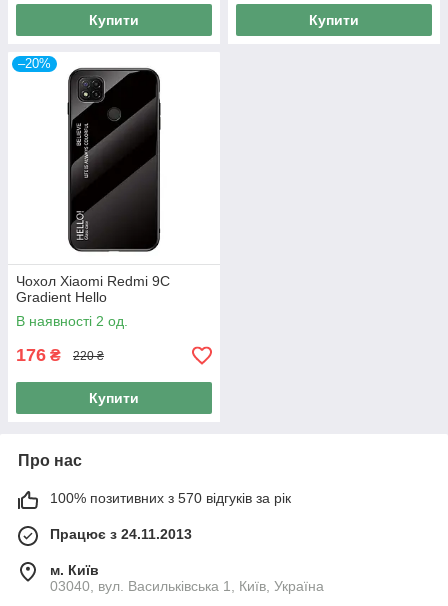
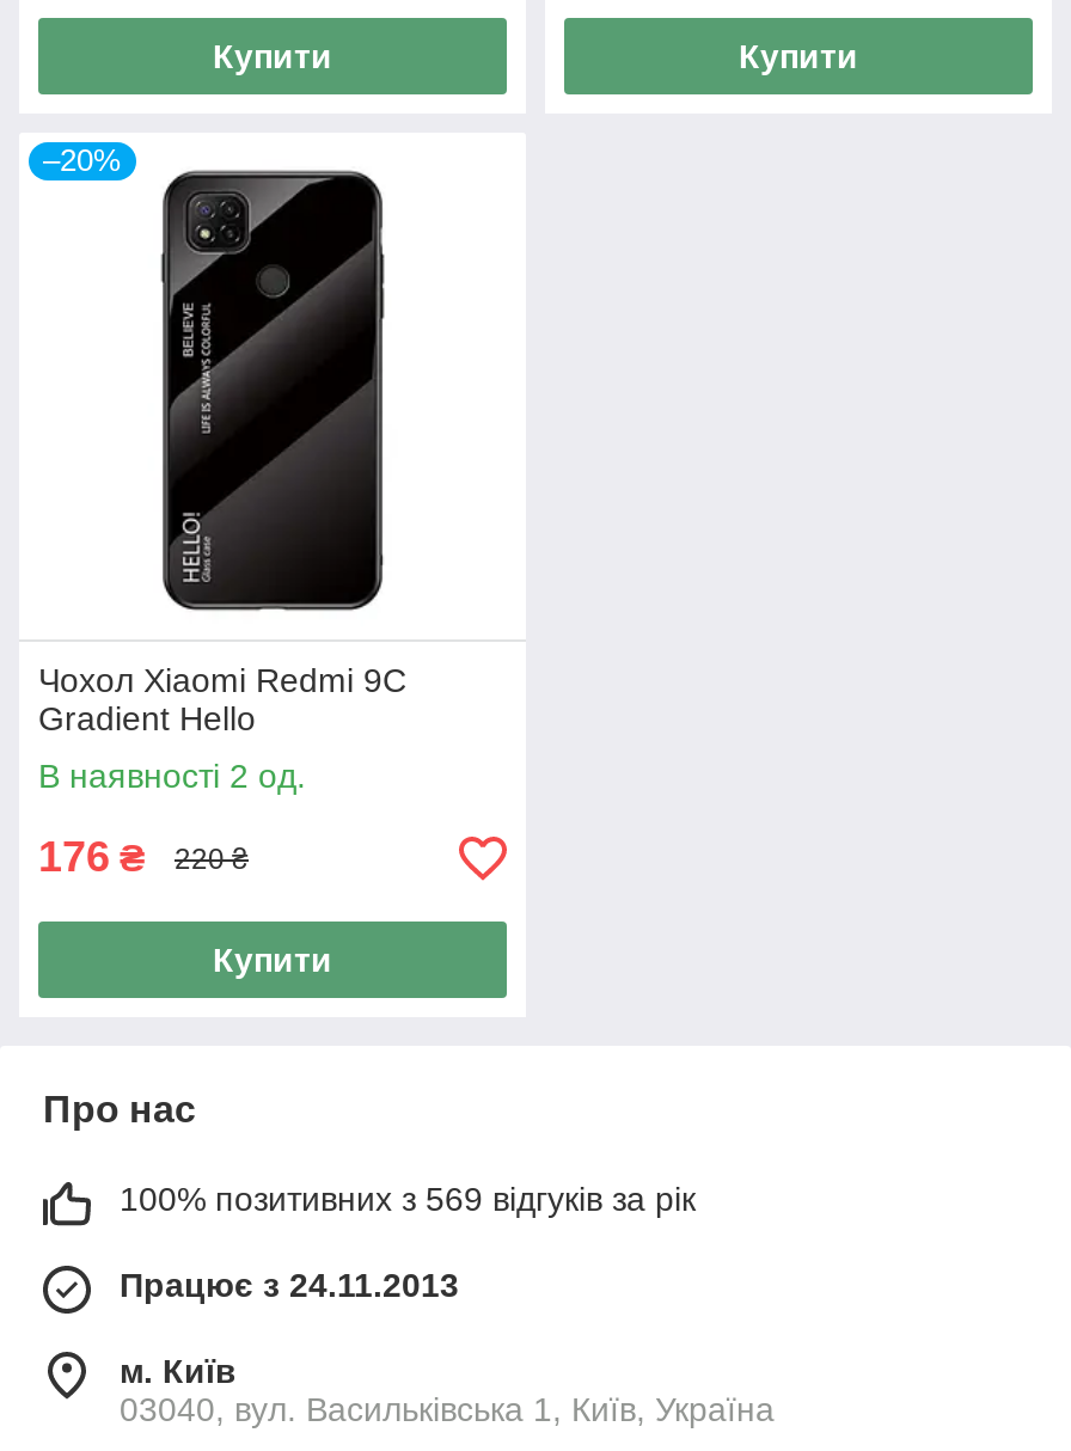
- 100% позитивних з 570 відгуків за рік
+ 100% позитивних з 569 відгуків за рік
